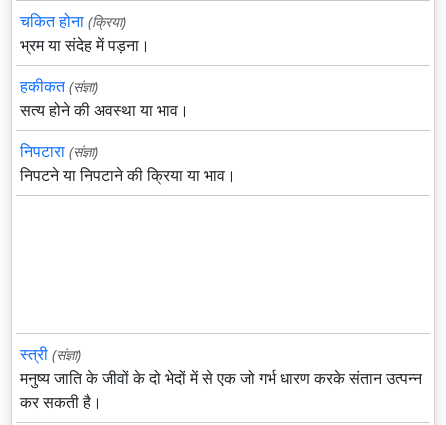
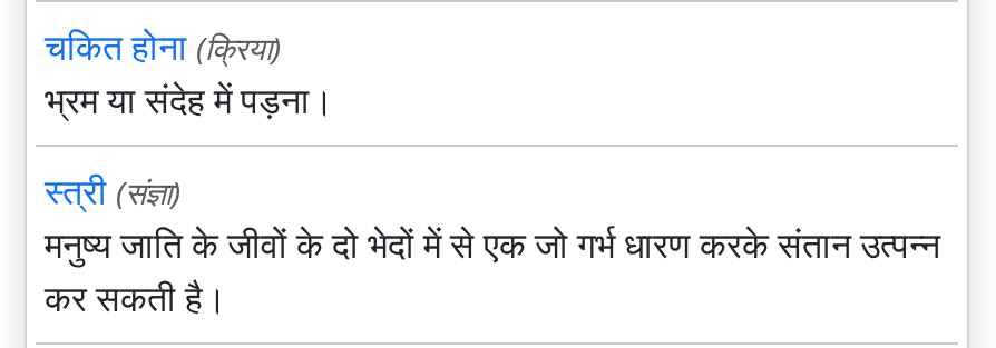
- हकीकत (संज्ञा)
- सत्य होने की अवस्था या भाव।
- निपटारा (संज्ञा)
- निपटने या निपटाने की क्रिया या भाव।
